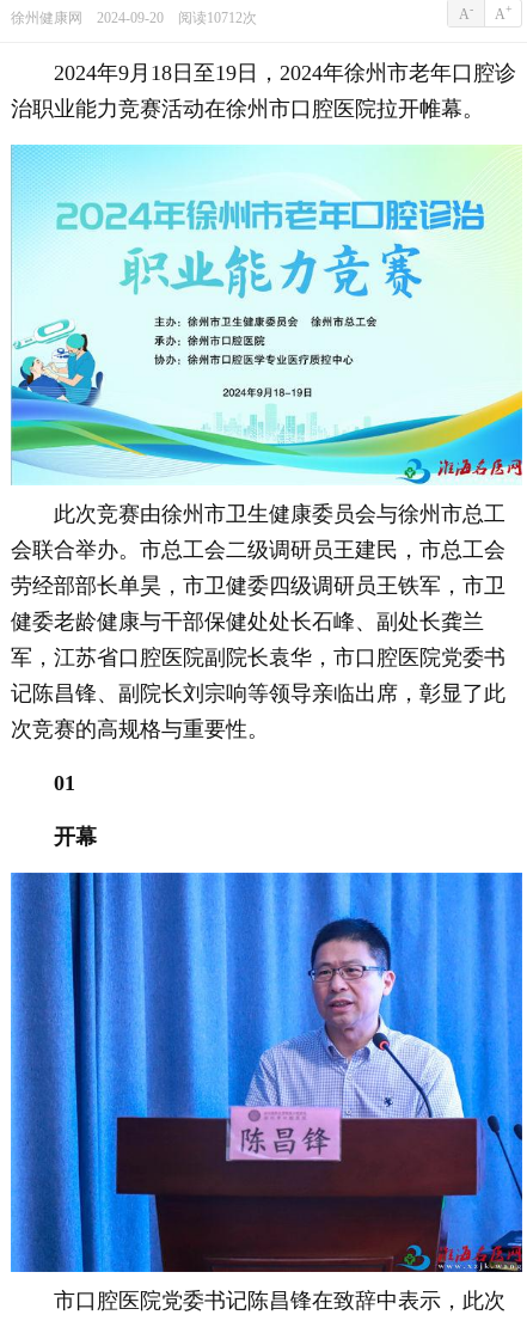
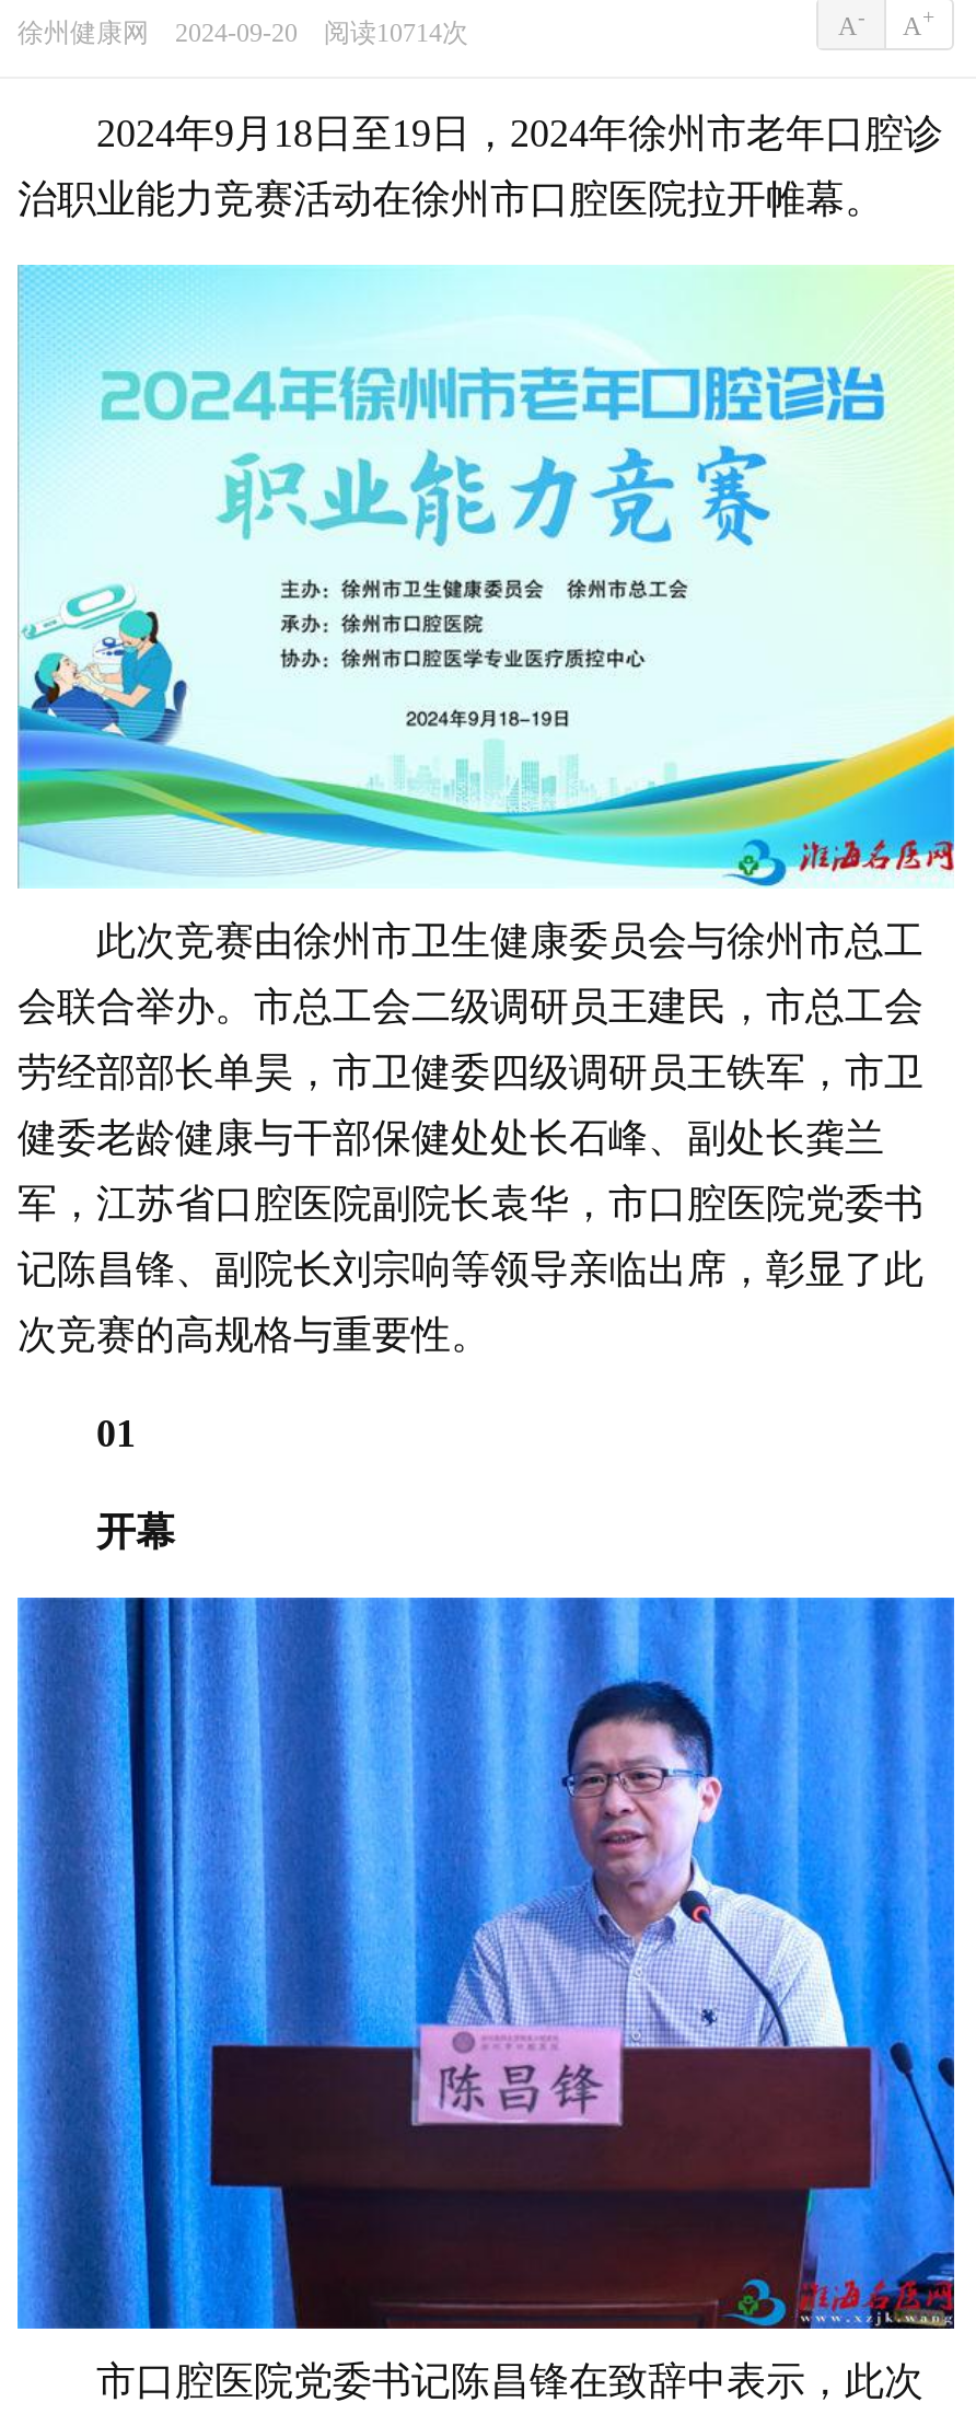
- 徐州健康网 2024-09-20 阅读10712次
+ 徐州健康网 2024-09-20 阅读10714次
